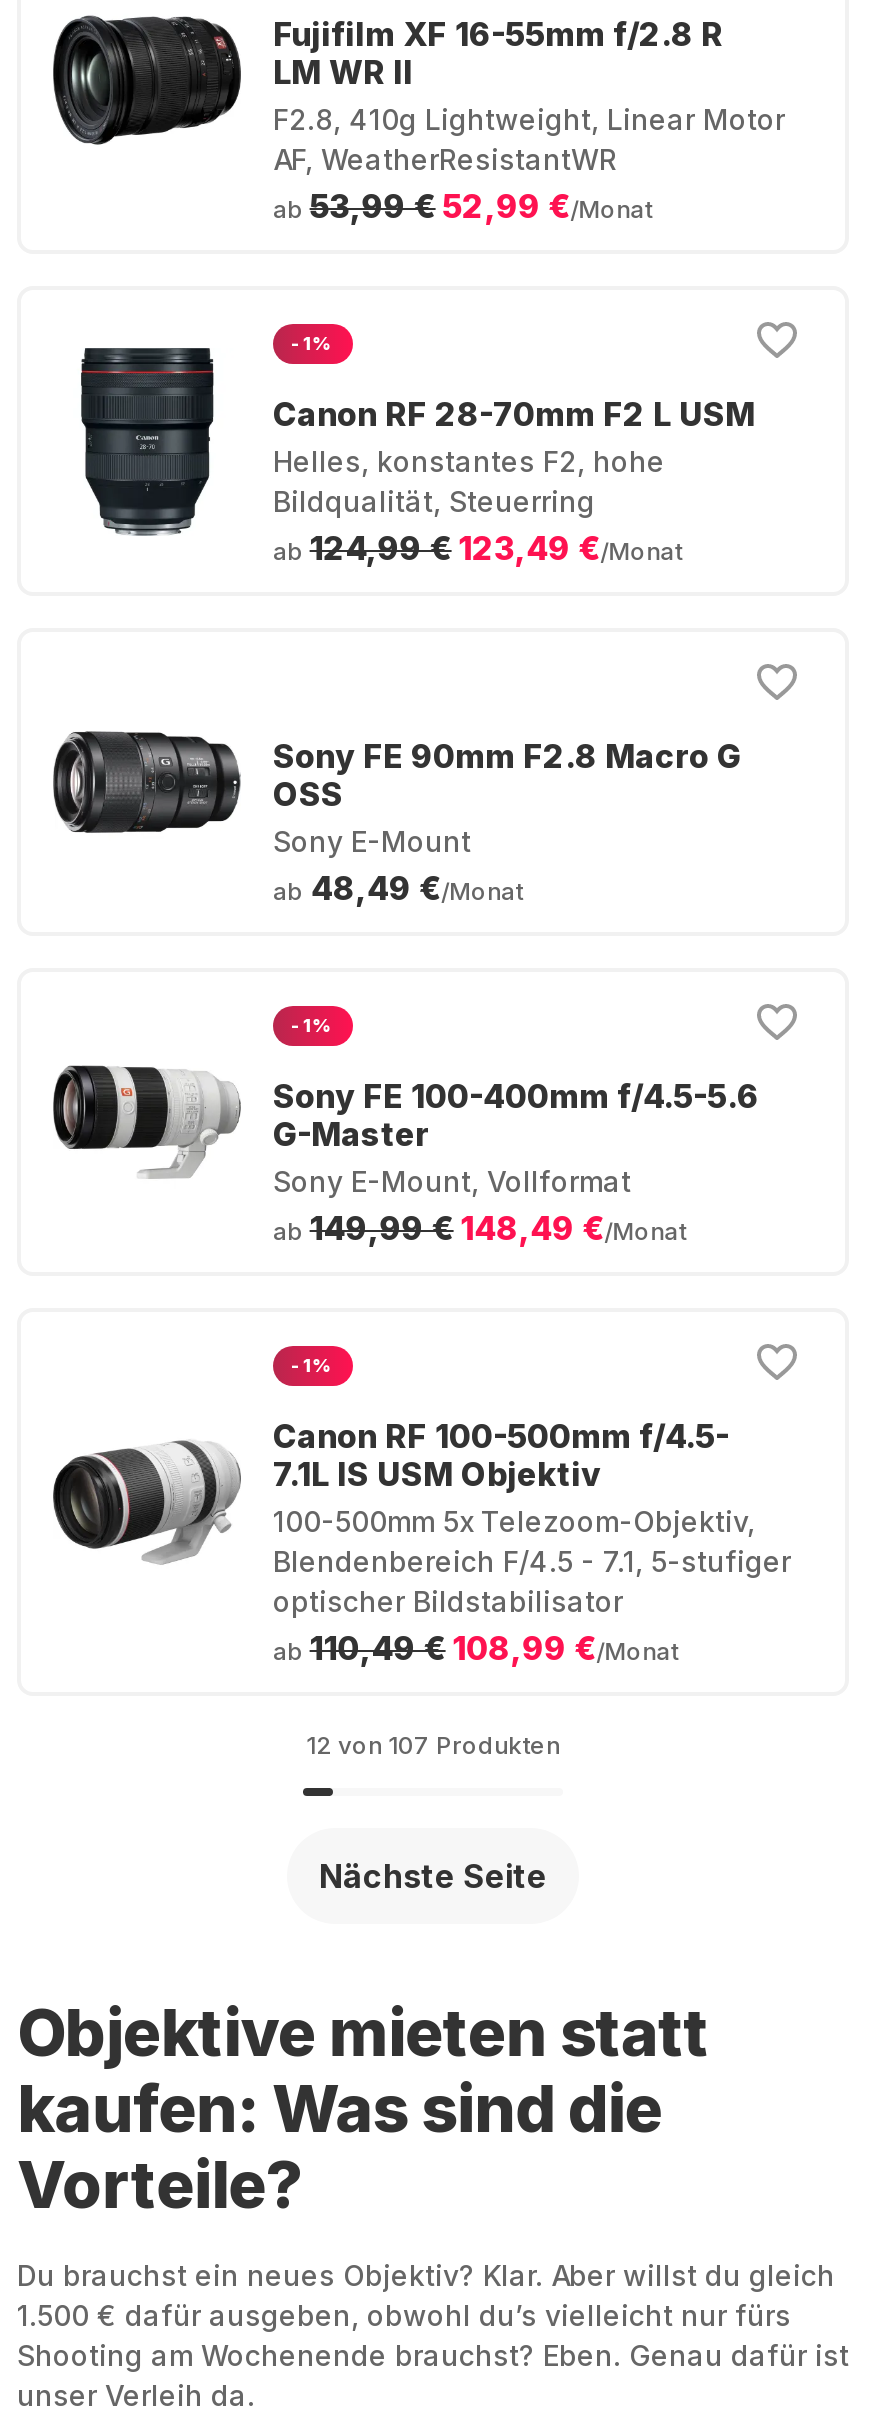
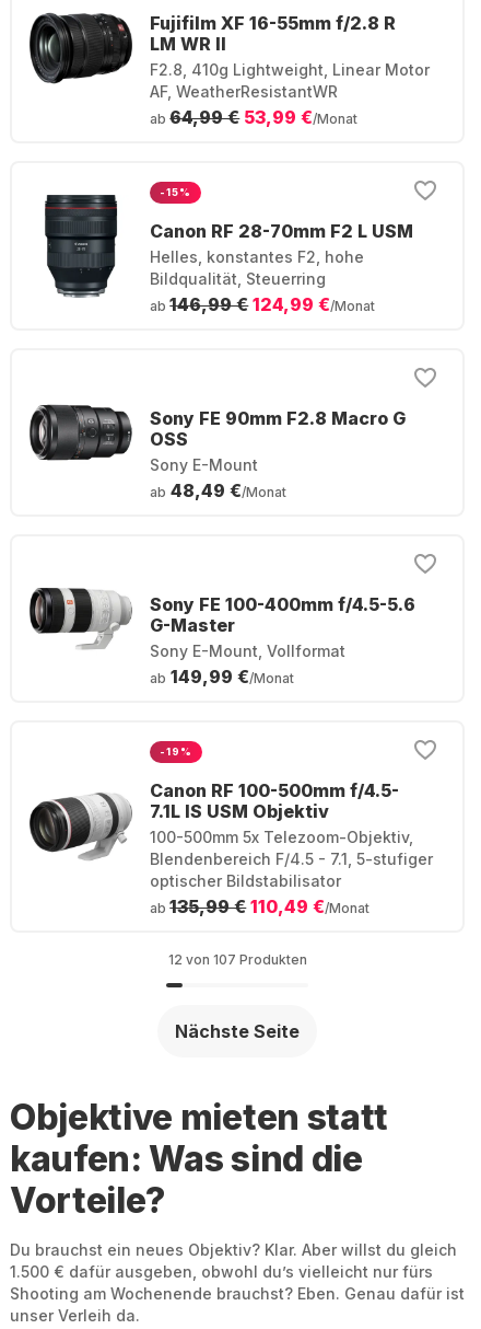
- ab 53,99 € 52,99 €/Monat
+ ab 64,99 € 53,99 €/Monat

- -1%
+ -15%

- ab 124,99 € 123,49 €/Monat
+ ab 146,99 € 124,99 €/Monat

- -1%

- ab 149,99 € 148,49 €/Monat
+ ab 149,99 €/Monat

- -1%
+ -19%

- ab 110,49 € 108,99 €/Monat
+ ab 135,99 € 110,49 €/Monat
